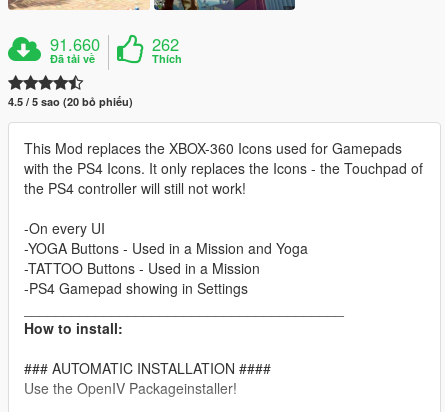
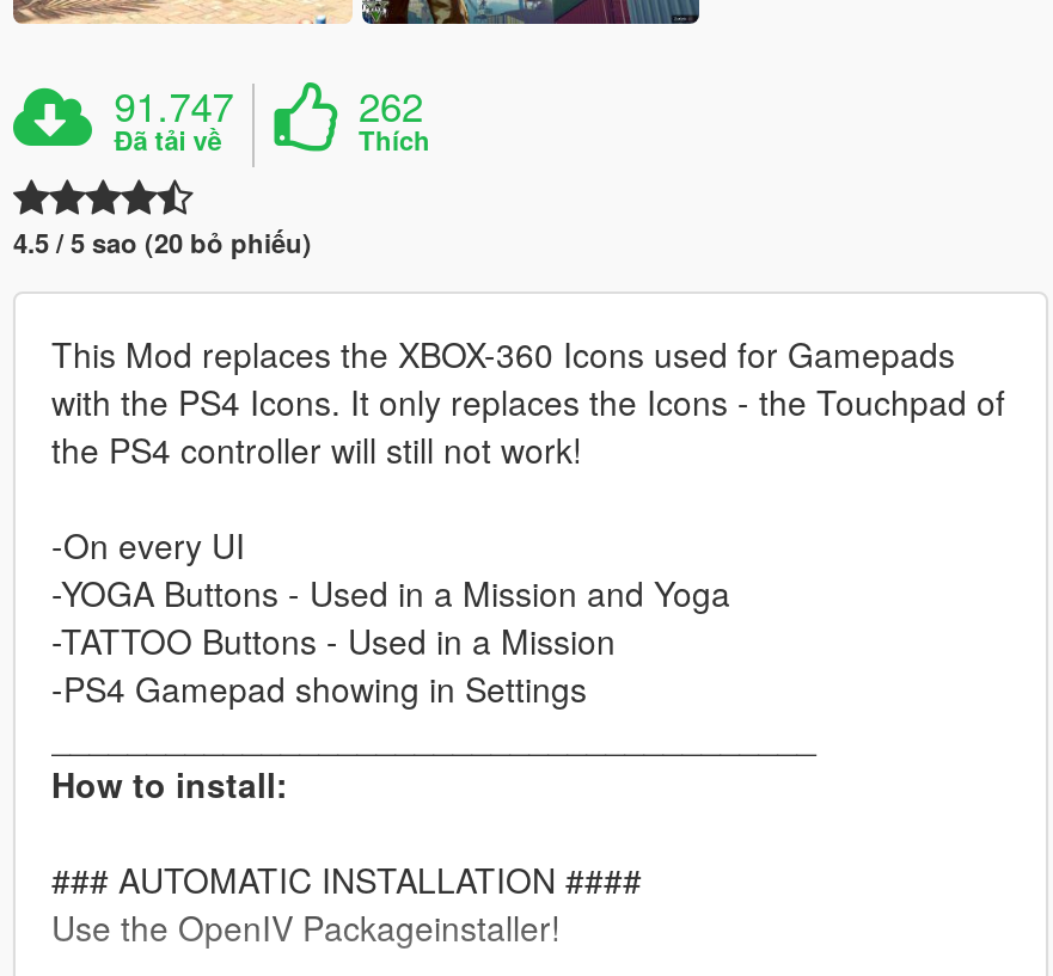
- 91.660
+ 91.747
